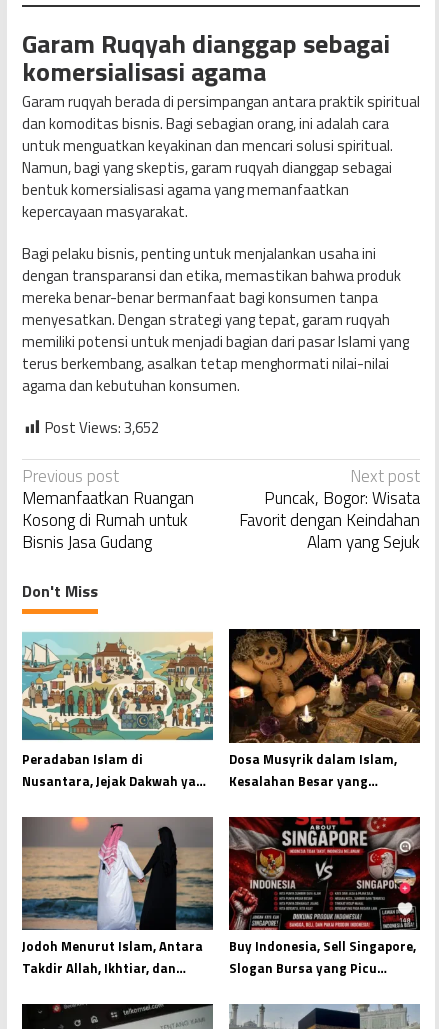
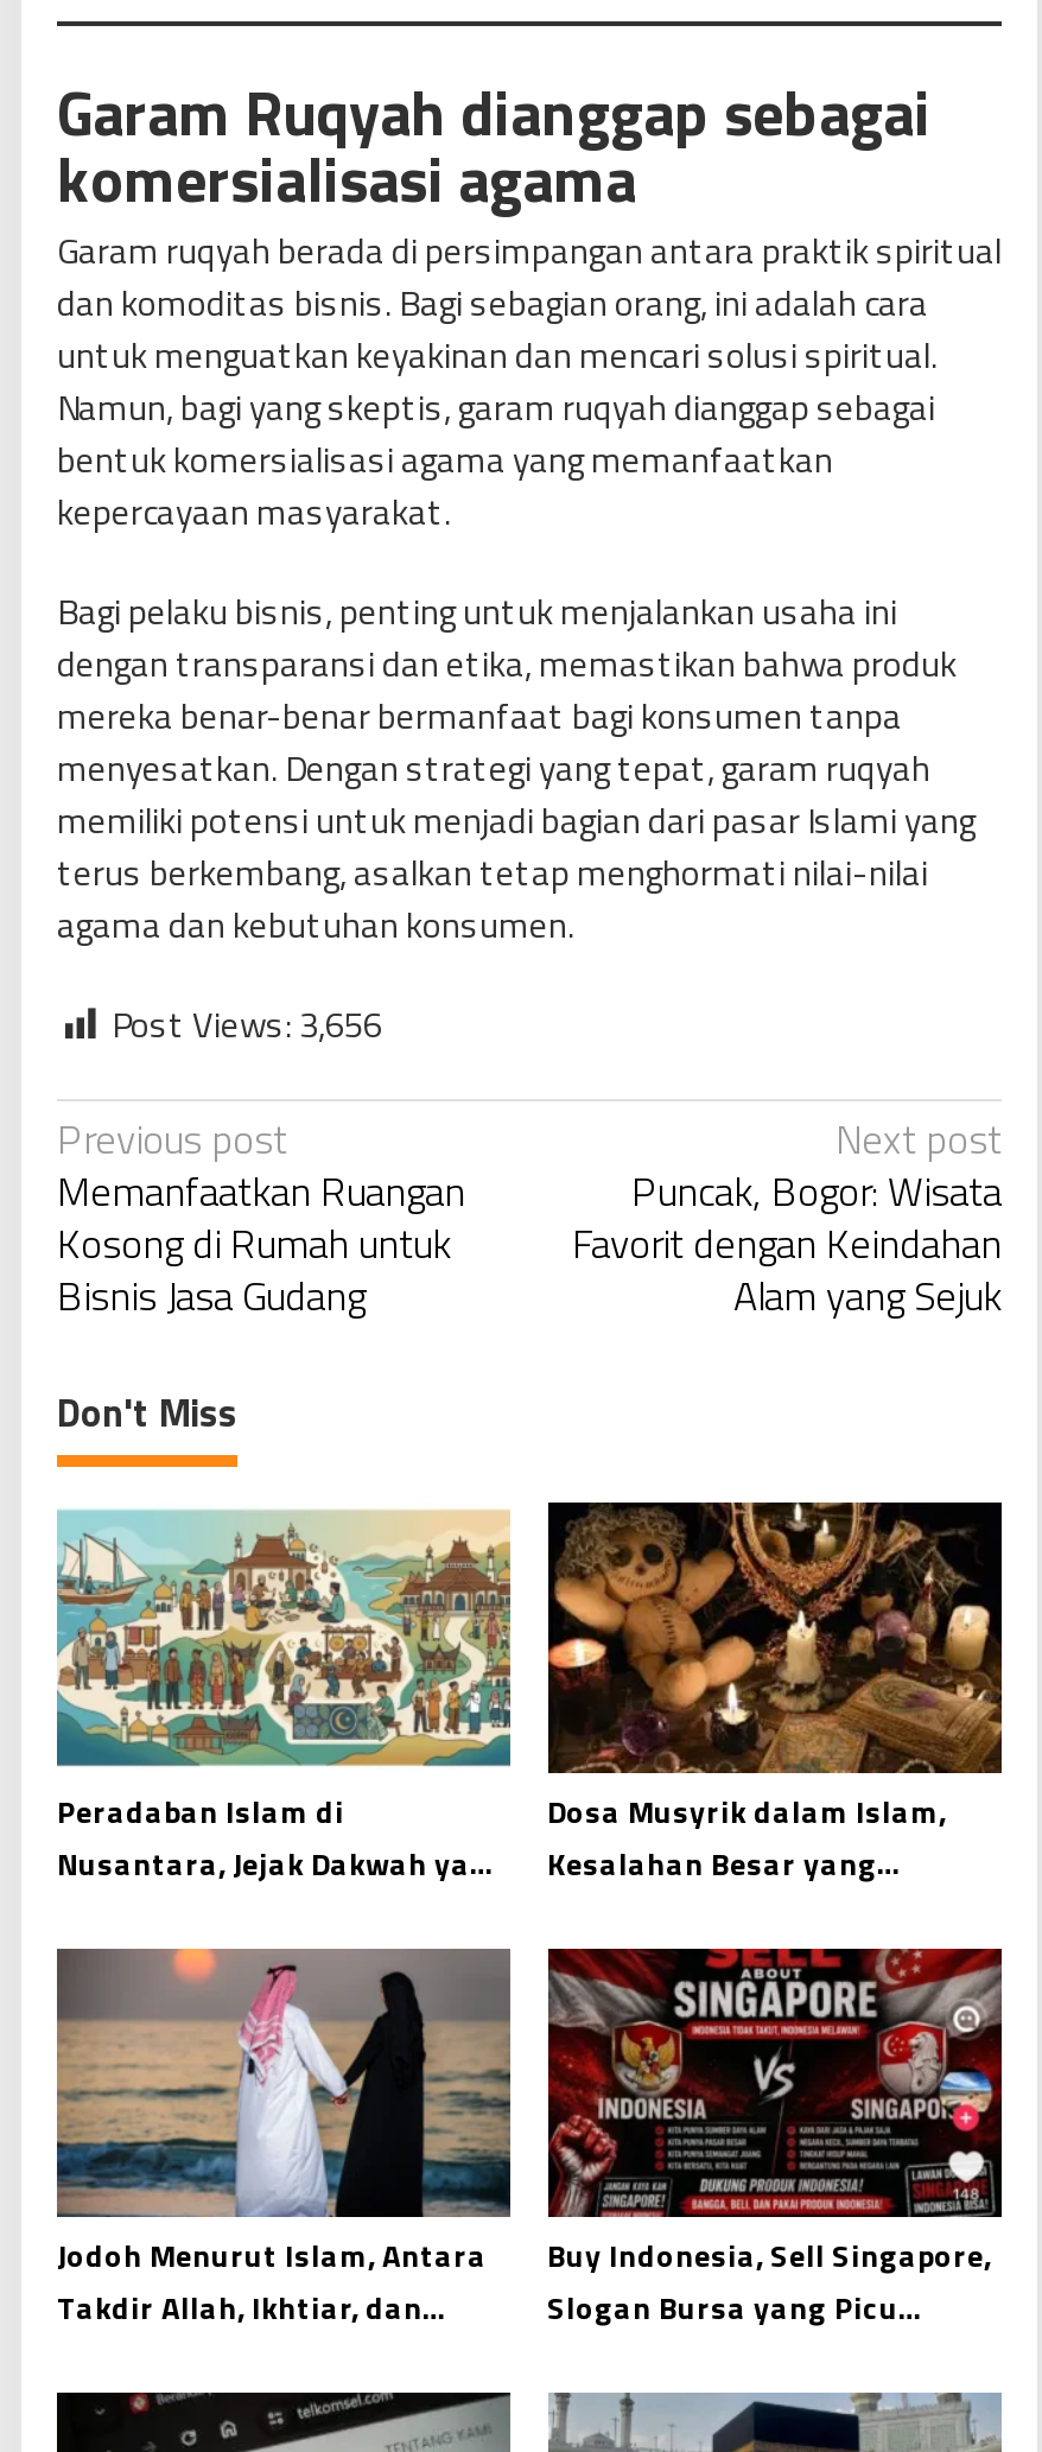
- Post Views: 3,652
+ Post Views: 3,656
